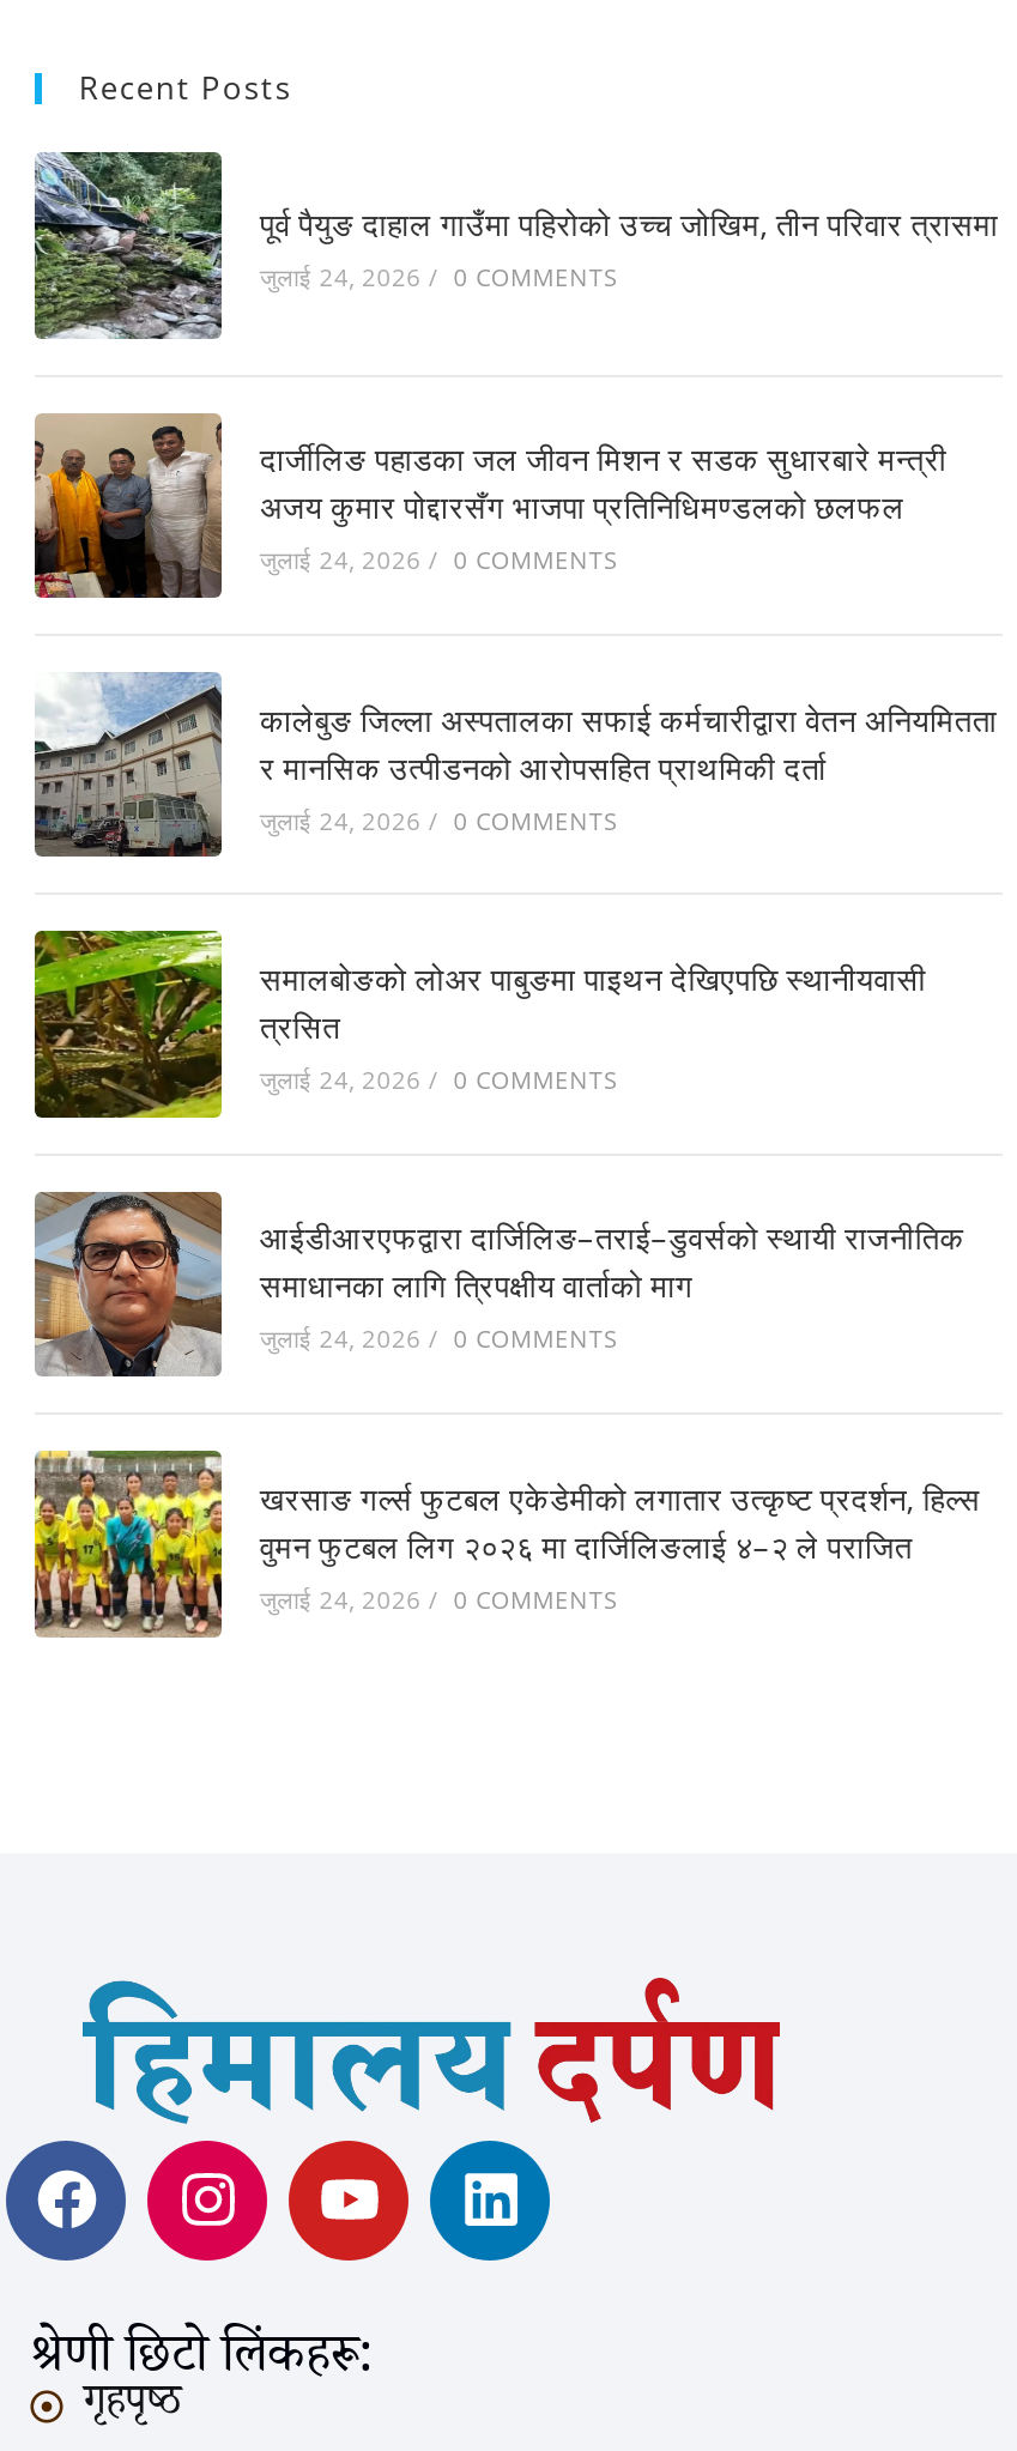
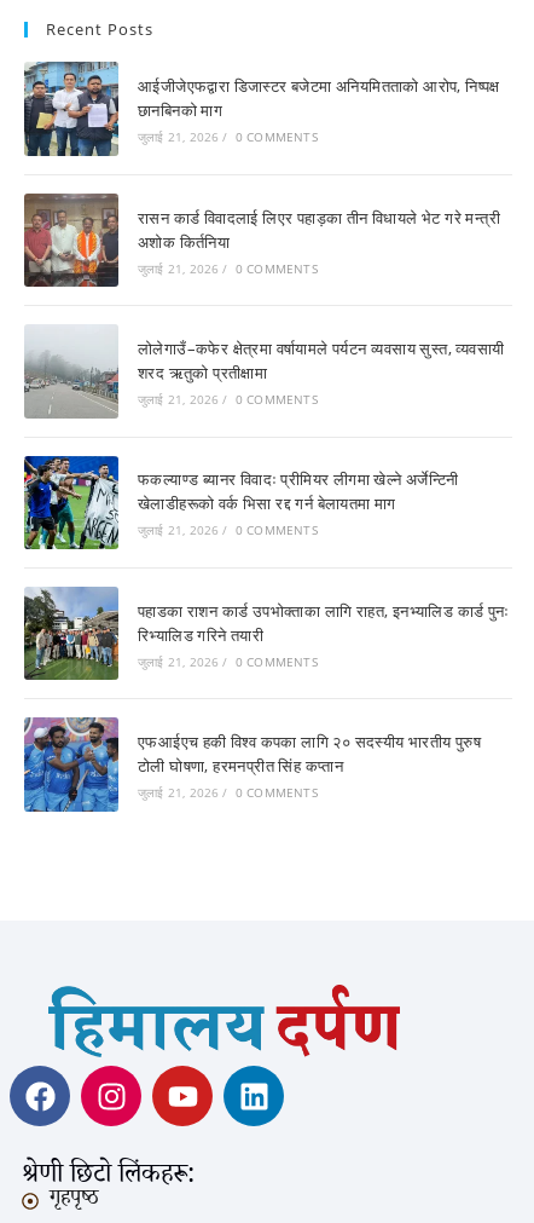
- [image]
- पूर्व पैयुङ दाहाल गाउँमा पहिरोको उच्च जोखिम, तीन परिवार त्रासमा
- जुलाई 24, 2026 / 0 COMMENTS
+ [image]
+ आईजीजेएफद्वारा डिजास्टर बजेटमा अनियमितताको आरोप, निष्पक्ष
+ छानबिनको माग
+ जुलाई 21, 2026 / 0 COMMENTS

- [image]
- दार्जीलिङ पहाडका जल जीवन मिशन र सडक सुधारबारे मन्त्री
- अजय कुमार पोद्दारसँग भाजपा प्रतिनिधिमण्डलको छलफल
- जुलाई 24, 2026 / 0 COMMENTS
+ [image]
+ रासन कार्ड विवादलाई लिएर पहाड़का तीन विधायले भेट गरे मन्त्री
+ अशोक किर्तनिया
+ जुलाई 21, 2026 / 0 COMMENTS

- [image]
- कालेबुङ जिल्ला अस्पतालका सफाई कर्मचारीद्वारा वेतन अनियमितता
- र मानसिक उत्पीडनको आरोपसहित प्राथमिकी दर्ता
- जुलाई 24, 2026 / 0 COMMENTS
+ [image]
+ लोलेगाउँ–कफेर क्षेत्रमा वर्षायामले पर्यटन व्यवसाय सुस्त, व्यवसायी
+ शरद ऋतुको प्रतीक्षामा
+ जुलाई 21, 2026 / 0 COMMENTS

- [image]
- समालबोङको लोअर पाबुङमा पाइथन देखिएपछि स्थानीयवासी
- त्रसित
- जुलाई 24, 2026 / 0 COMMENTS
+ [image]
+ फकल्याण्ड ब्यानर विवादः प्रीमियर लीगमा खेल्ने अर्जेन्टिनी
+ खेलाडीहरूको वर्क भिसा रद्द गर्न बेलायतमा माग
+ जुलाई 21, 2026 / 0 COMMENTS

- [image]
- आईडीआरएफद्वारा दार्जिलिङ–तराई–डुवर्सको स्थायी राजनीतिक
- समाधानका लागि त्रिपक्षीय वार्ताको माग
- जुलाई 24, 2026 / 0 COMMENTS
+ [image]
+ पहाडका राशन कार्ड उपभोक्ताका लागि राहत, इनभ्यालिड कार्ड पुनः
+ रिभ्यालिड गरिने तयारी
+ जुलाई 21, 2026 / 0 COMMENTS

- [image]
- खरसाङ गर्ल्स फुटबल एकेडेमीको लगातार उत्कृष्ट प्रदर्शन, हिल्स
- वुमन फुटबल लिग २०२६ मा दार्जिलिङलाई ४–२ ले पराजित
- जुलाई 24, 2026 / 0 COMMENTS
+ [image]
+ एफआईएच हकी विश्व कपका लागि २० सदस्यीय भारतीय पुरुष
+ टोली घोषणा, हरमनप्रीत सिंह कप्तान
+ जुलाई 21, 2026 / 0 COMMENTS
